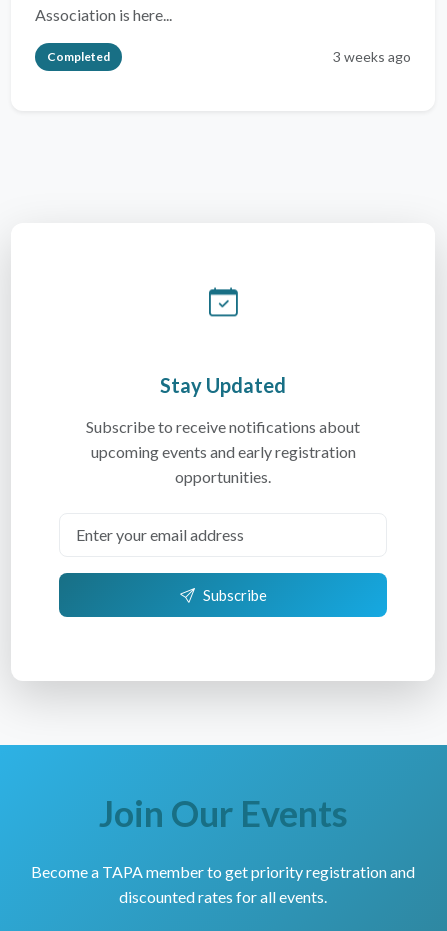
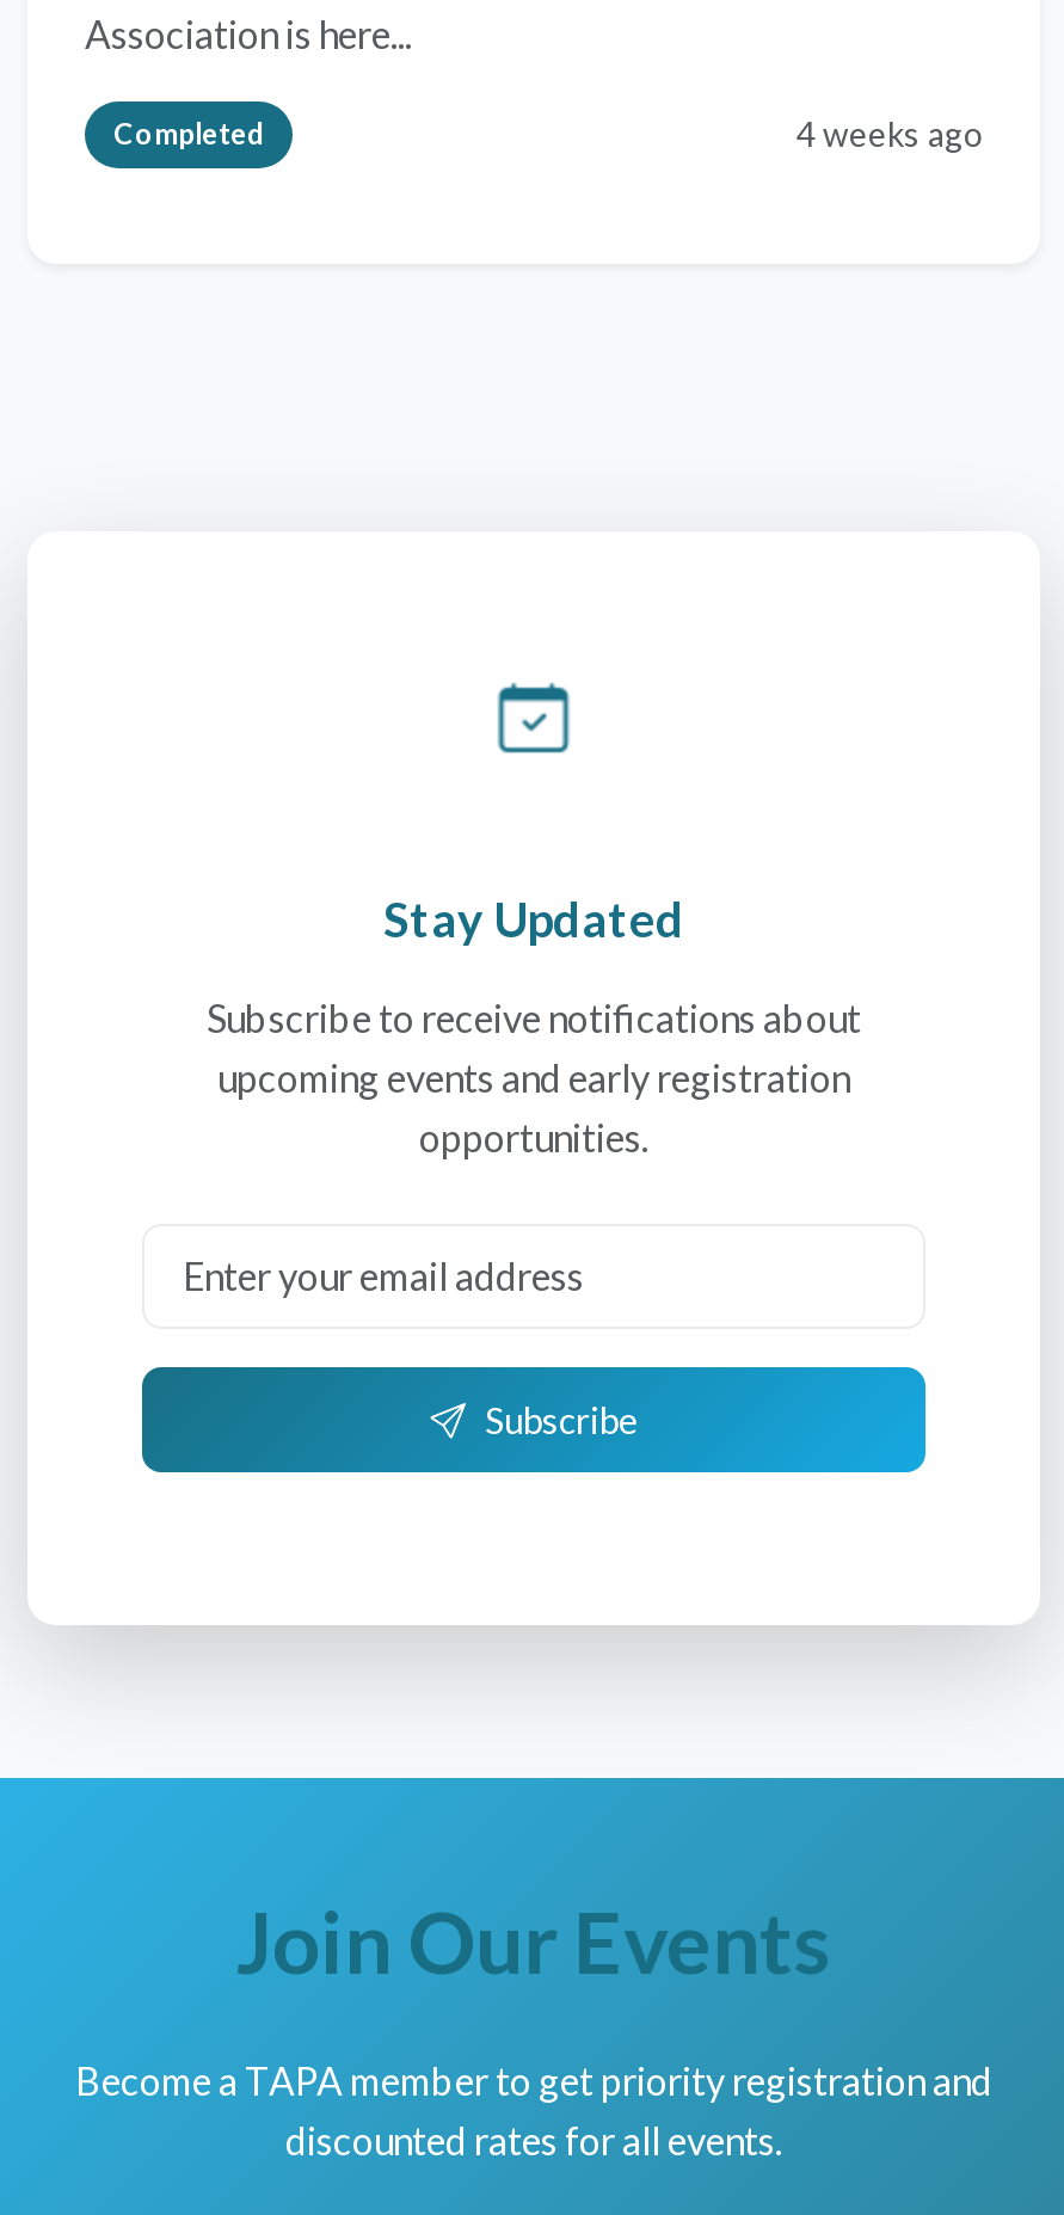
- 3 weeks ago
+ 4 weeks ago
